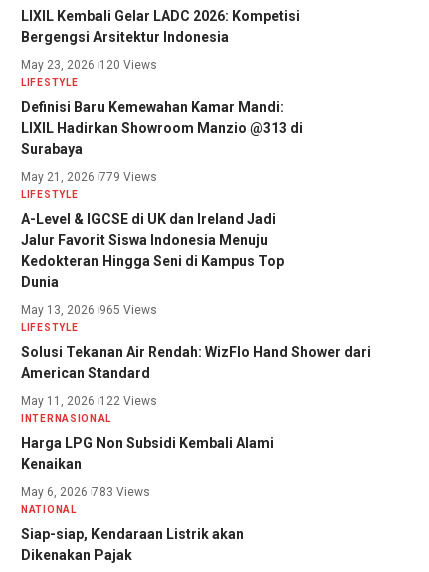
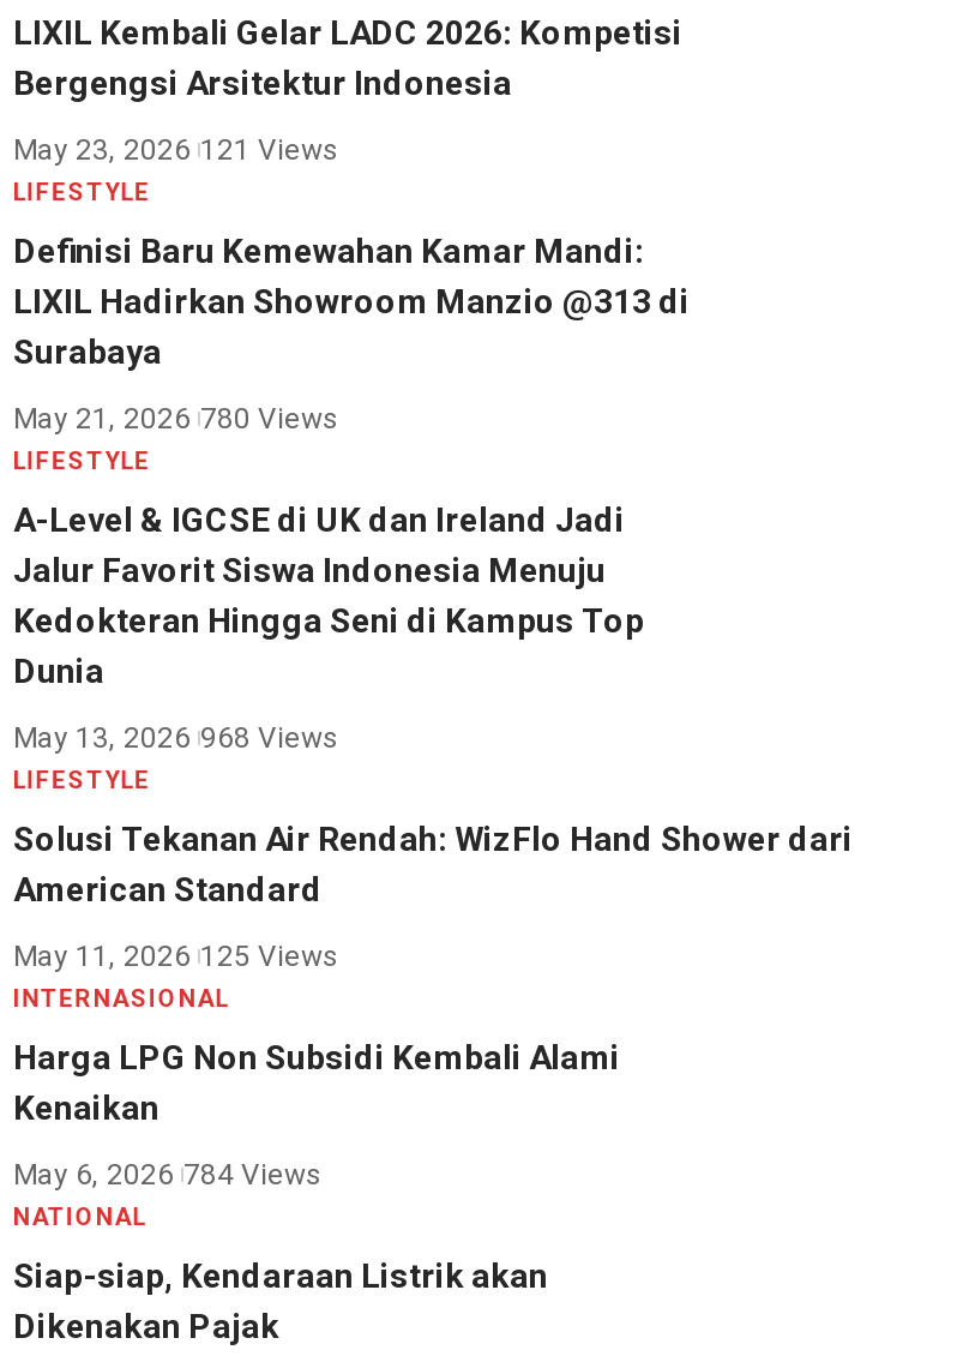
- May 23, 2026 120 Views
+ May 23, 2026 121 Views

- May 21, 2026 779 Views
+ May 21, 2026 780 Views

- May 13, 2026 965 Views
+ May 13, 2026 968 Views

- May 11, 2026 122 Views
+ May 11, 2026 125 Views

- May 6, 2026 783 Views
+ May 6, 2026 784 Views
